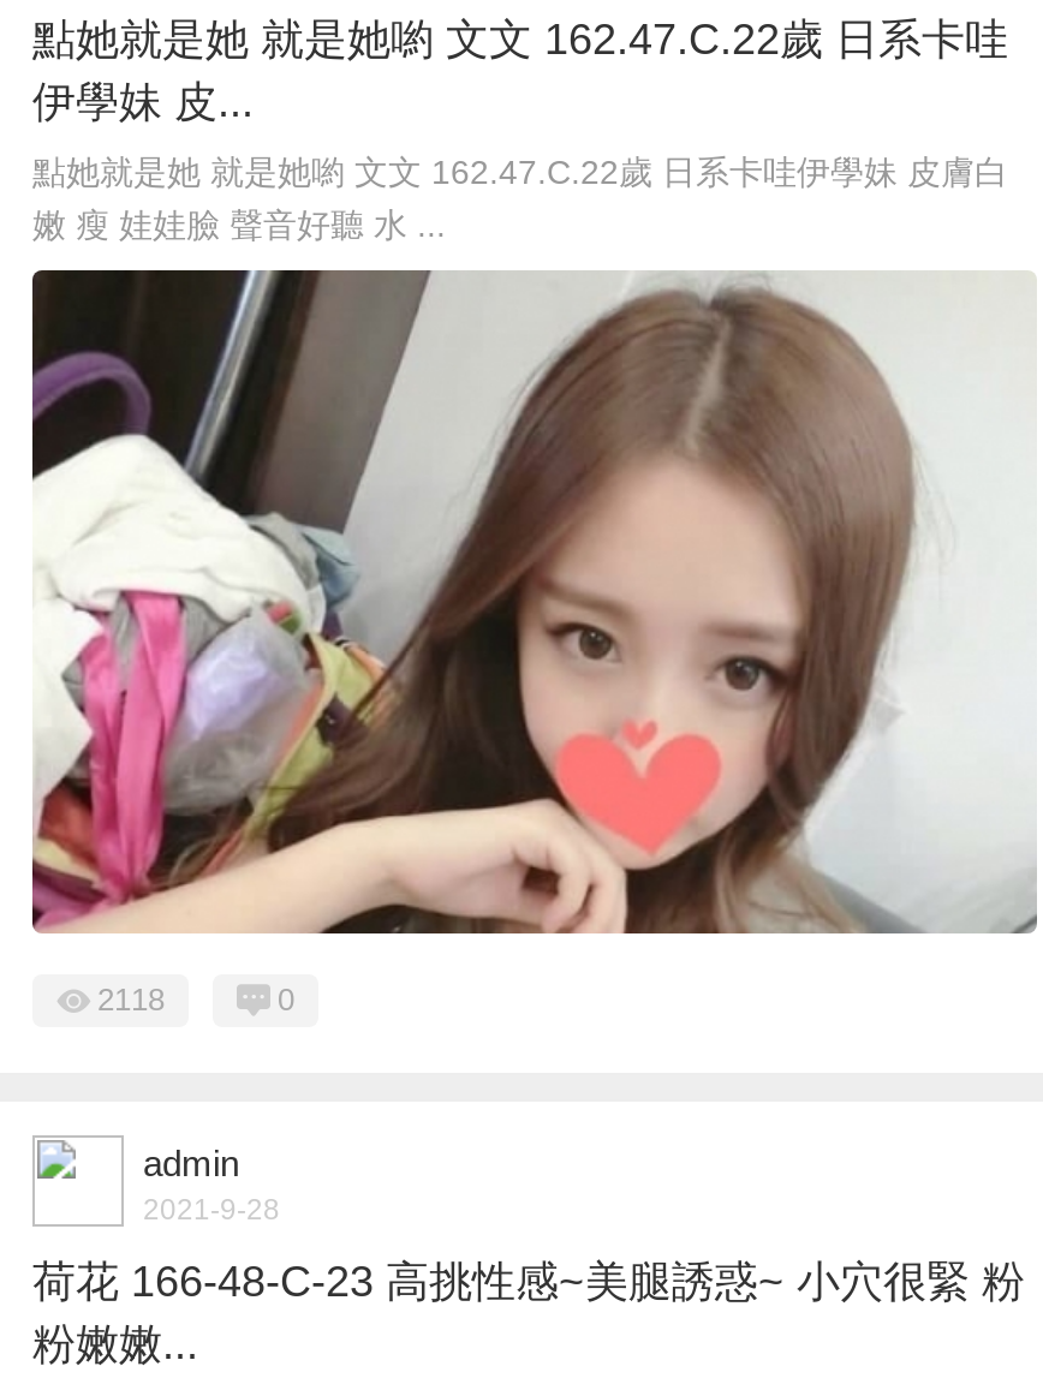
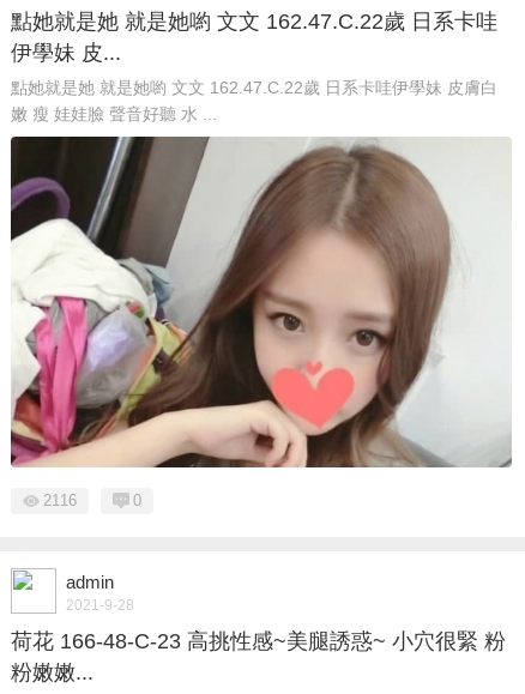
- 2118
+ 2116
